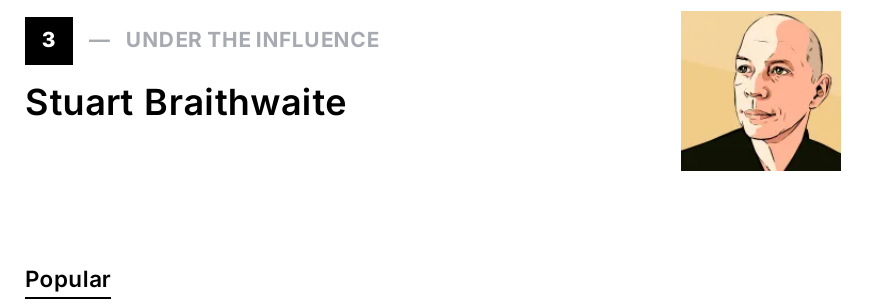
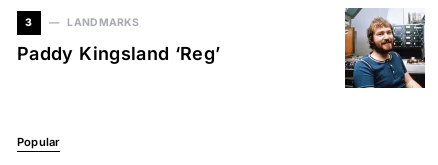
- [image]
+ [image]

- UNDER THE INFLUENCE
+ LANDMARKS

- Stuart Braithwaite
+ Paddy Kingsland ‘Reg’
